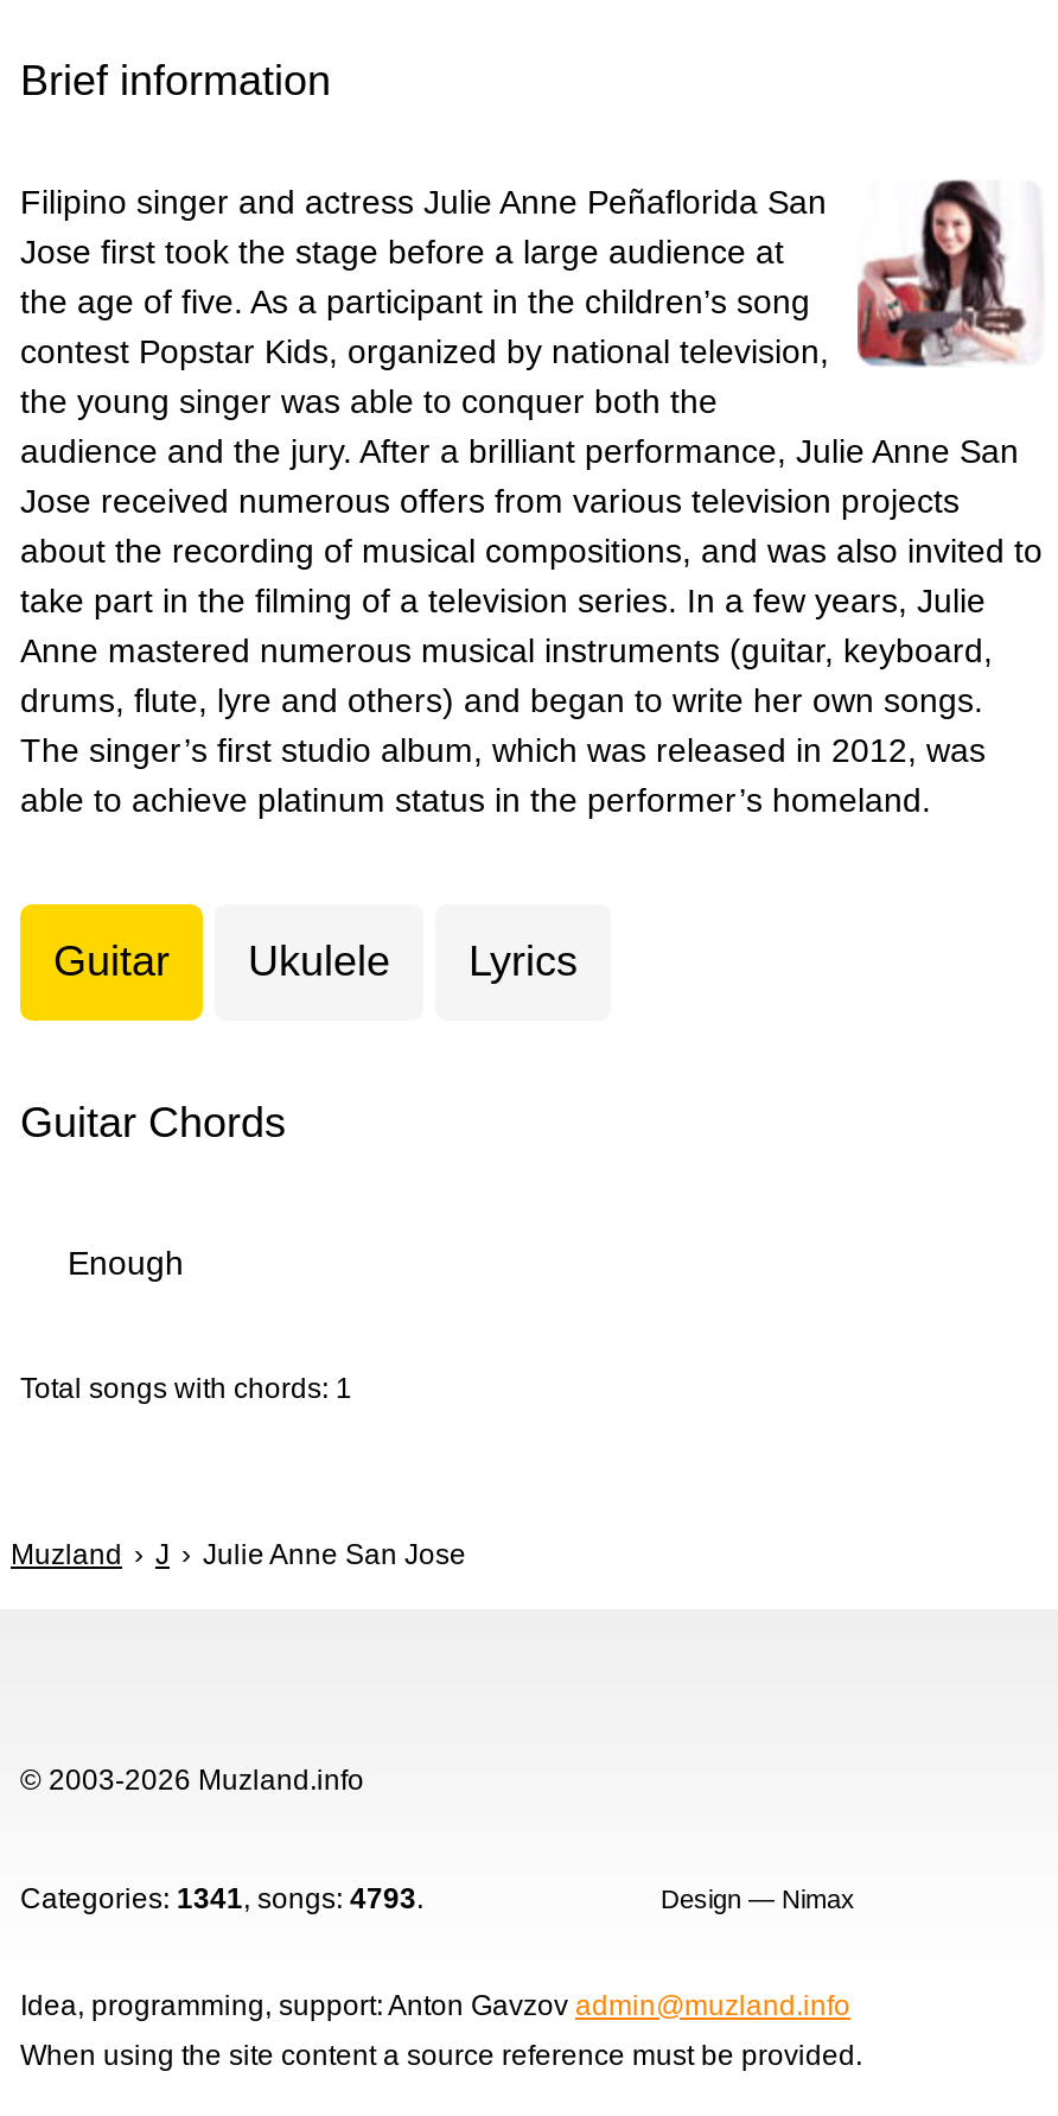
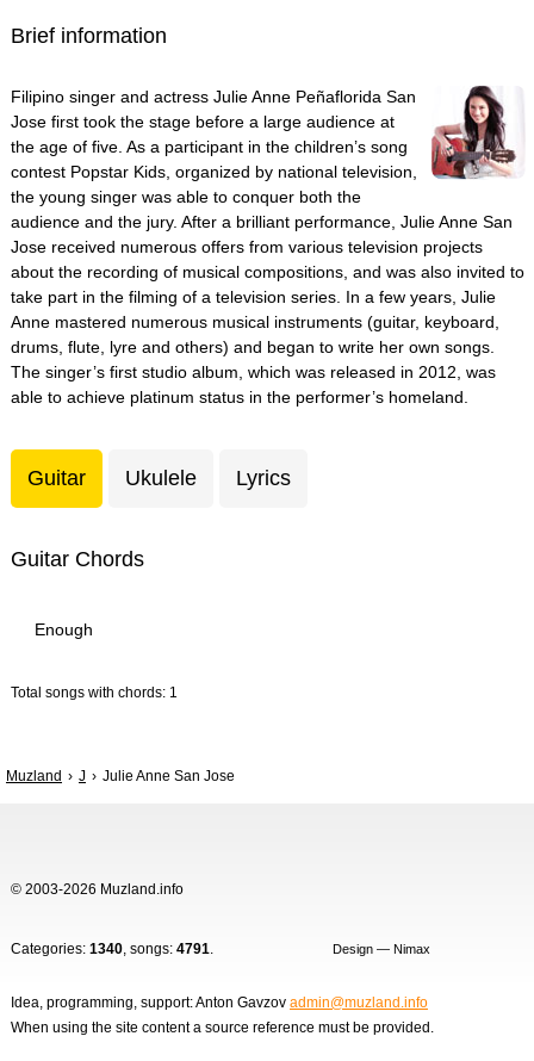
- Categories: 1341, songs: 4793.
+ Categories: 1340, songs: 4791.
